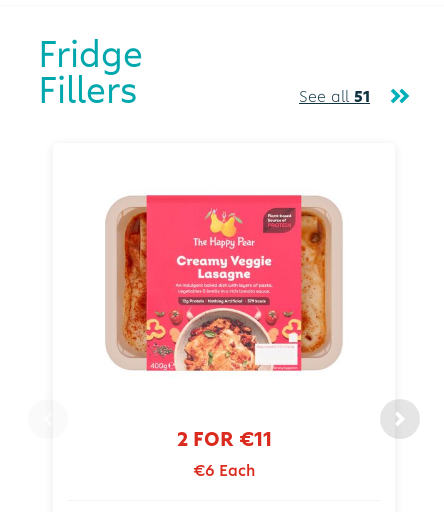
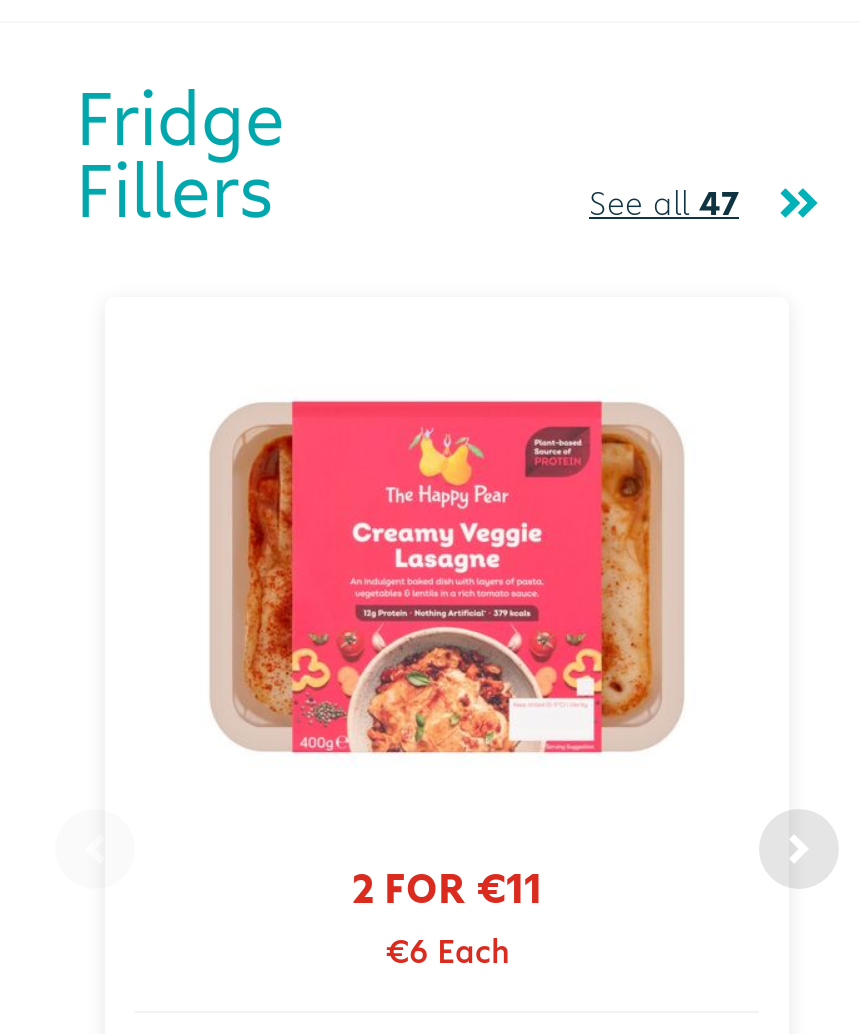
- See all 51
+ See all 47
